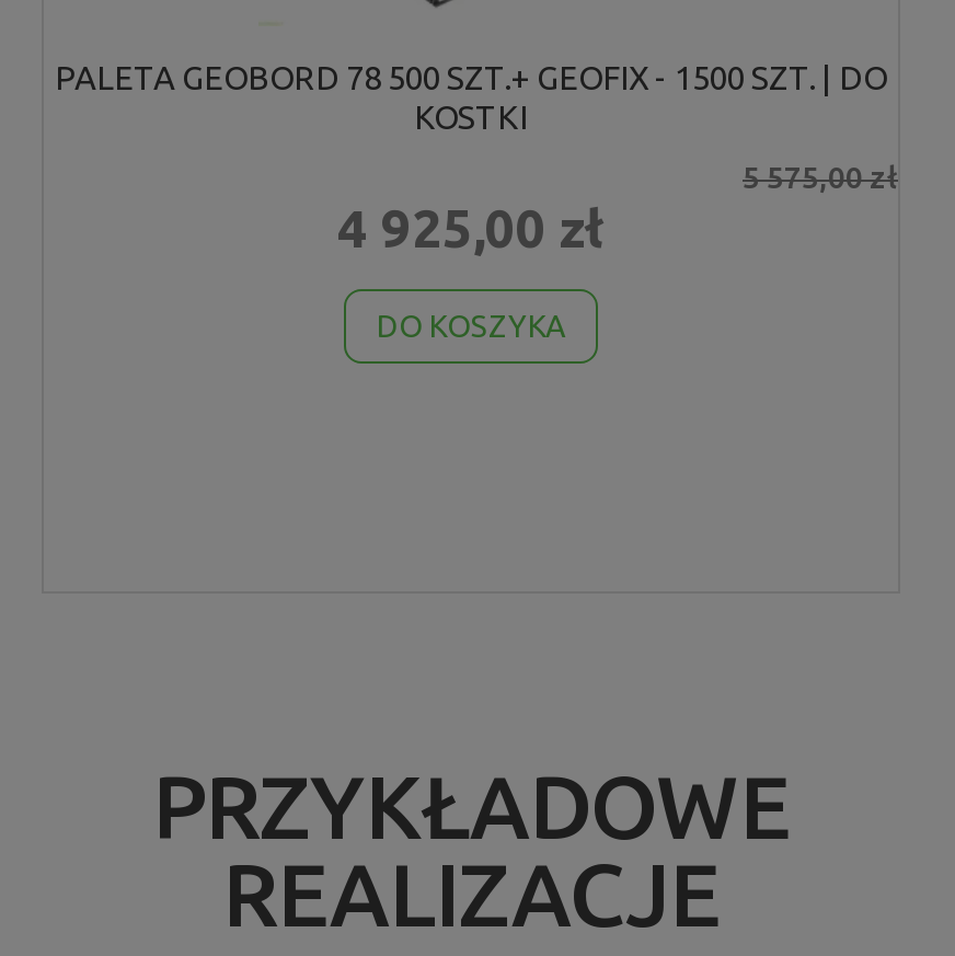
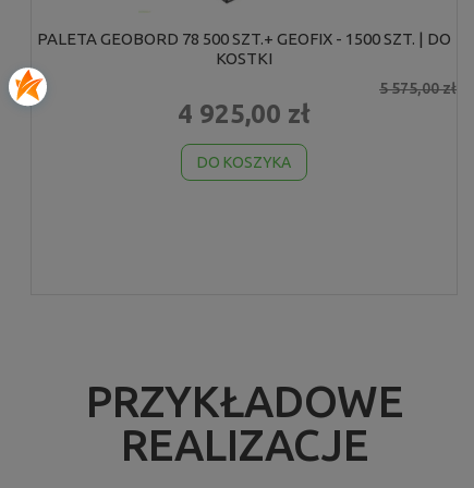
+ [image]
